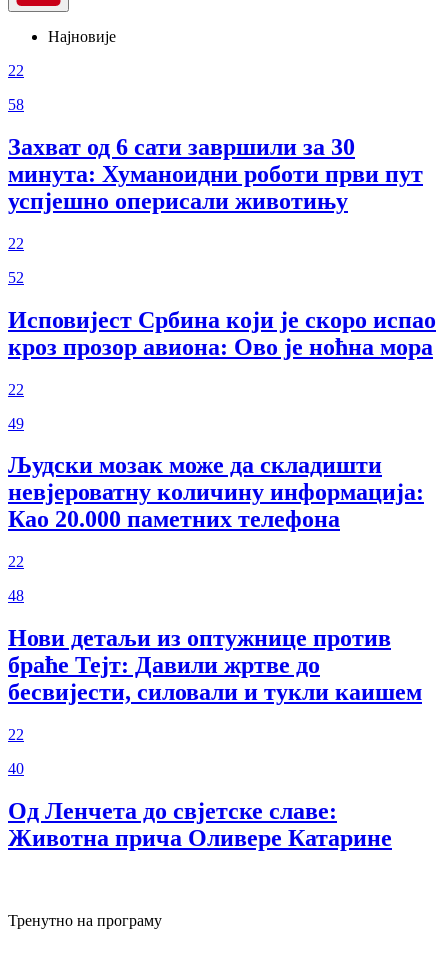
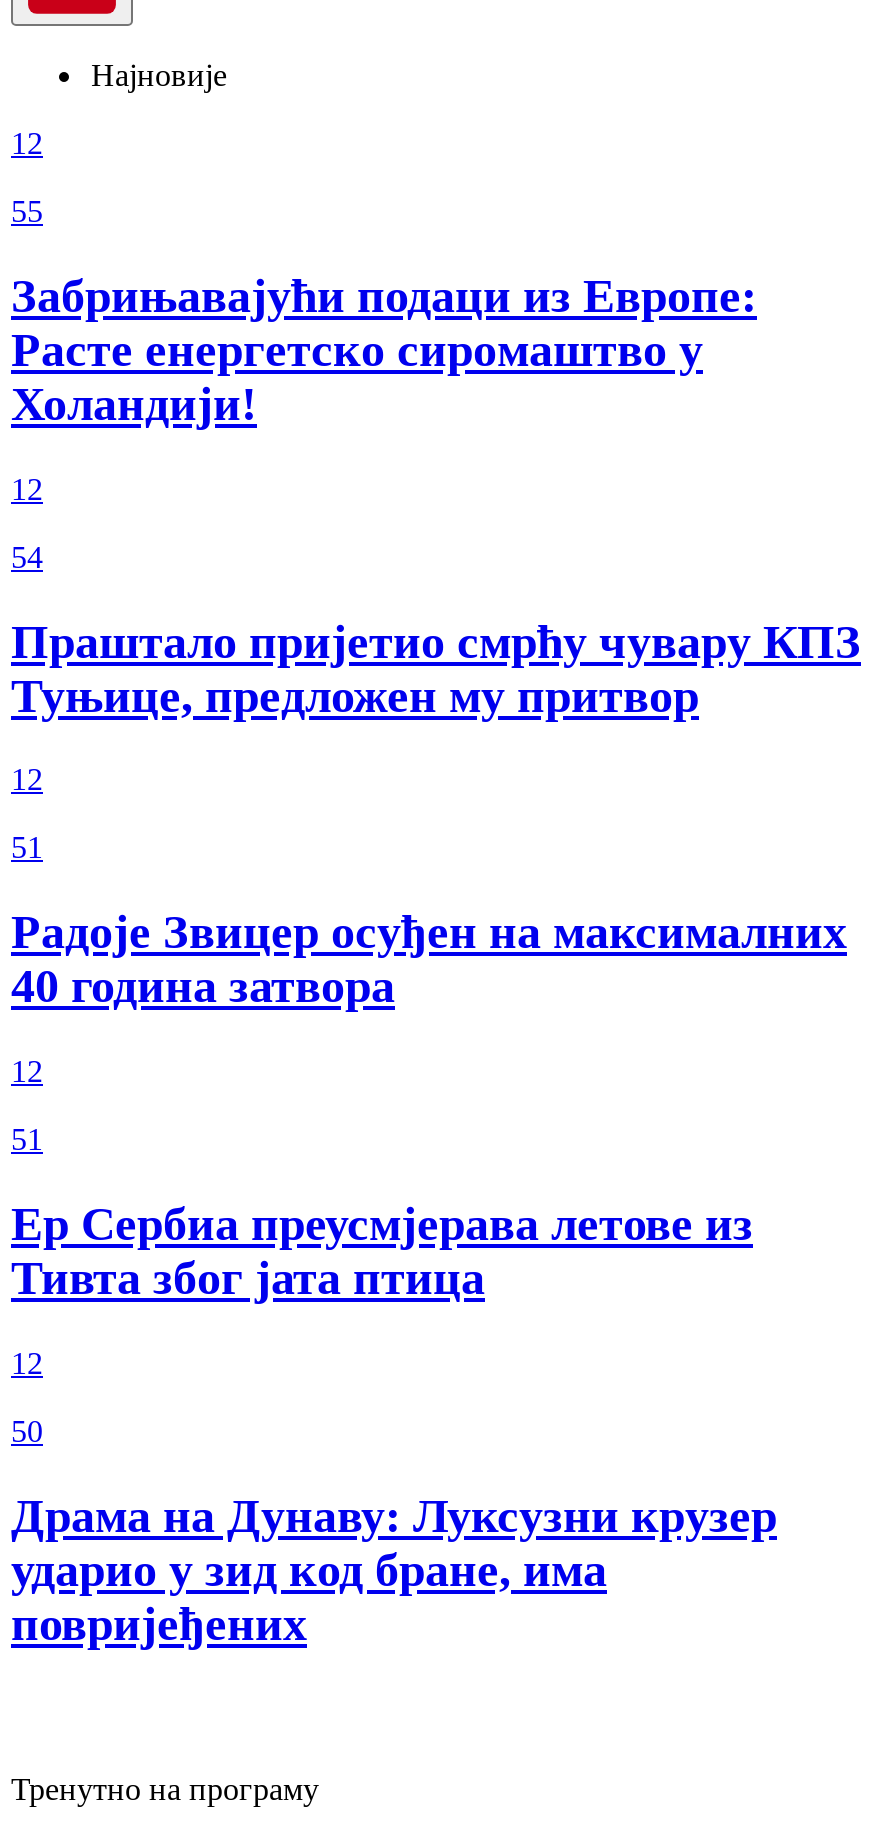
- 22
+ 12

- 58
+ 55

- Захват од 6 сати завршили за 30
- минута: Хуманоидни роботи први пут
- успјешно оперисали животињу
+ Забрињавајући подаци из Европе:
+ Расте енергетско сиромаштво у
+ Холандији!

- 22
+ 12

- 52
+ 54

- Исповијест Србина који је скоро испао
- кроз прозор авиона: Ово је ноћна мора
+ Праштало пријетио смрћу чувару КПЗ
+ Туњице, предложен му притвор

- 22
+ 12

- 49
+ 51

- Људски мозак може да складишти
- невјероватну количину информација:
- Као 20.000 паметних телефона
+ Радоје Звицер осуђен на максималних
+ 40 година затвора

- 22
+ 12

- 48
+ 51

- Нови детаљи из оптужнице против
- браће Тејт: Давили жртве до
- бесвијести, силовали и тукли каишем
+ Ер Сербиа преусмјерава летове из
+ Тивта због јата птица

- 22
+ 12

- 40
+ 50

- Од Ленчета до свјетске славе:
- Животна прича Оливере Катарине
+ Драма на Дунаву: Луксузни крузер
+ ударио у зид код бране, има
+ повријеђених
